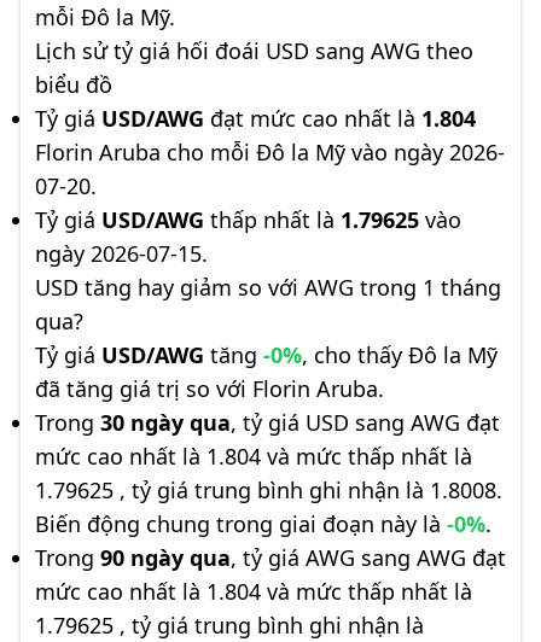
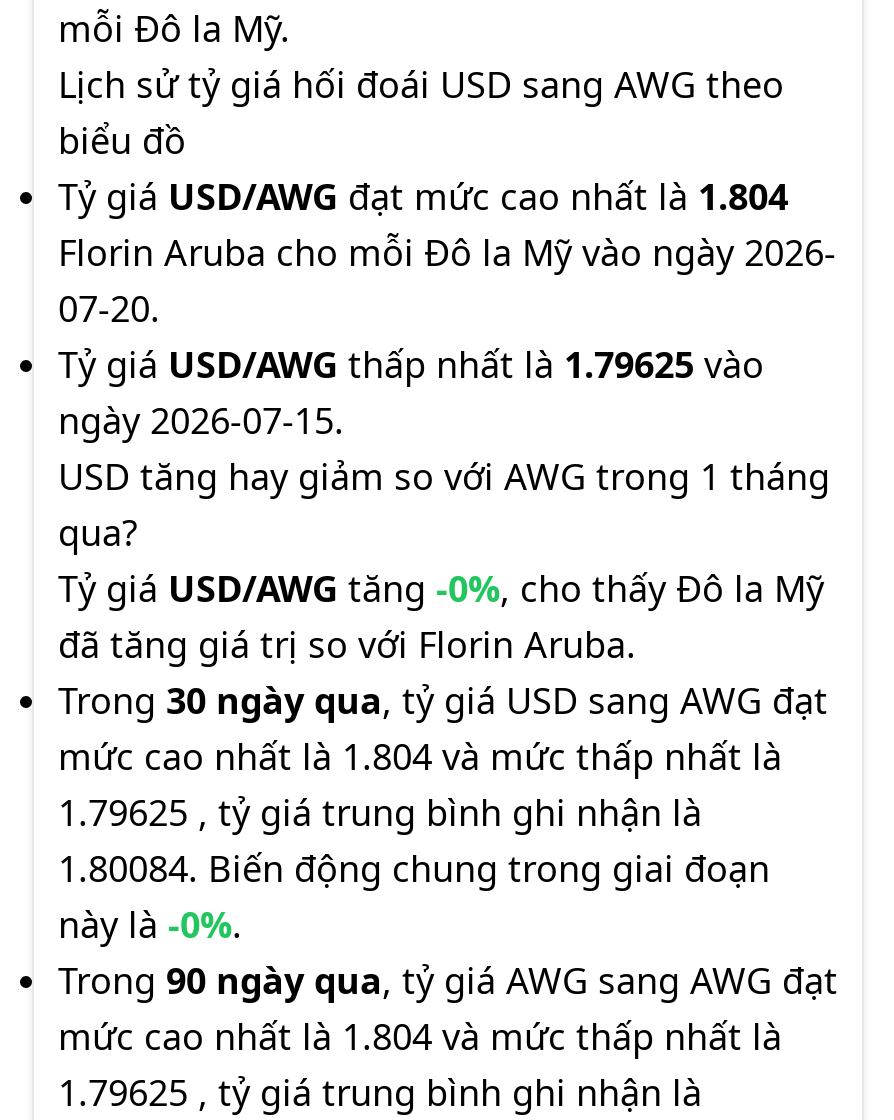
- 1.79625 , tỷ giá trung bình ghi nhận là 1.8008.
- Biến động chung trong giai đoạn này là -0%.
+ 1.79625 , tỷ giá trung bình ghi nhận là
+ 1.80084. Biến động chung trong giai đoạn
+ này là -0%.
